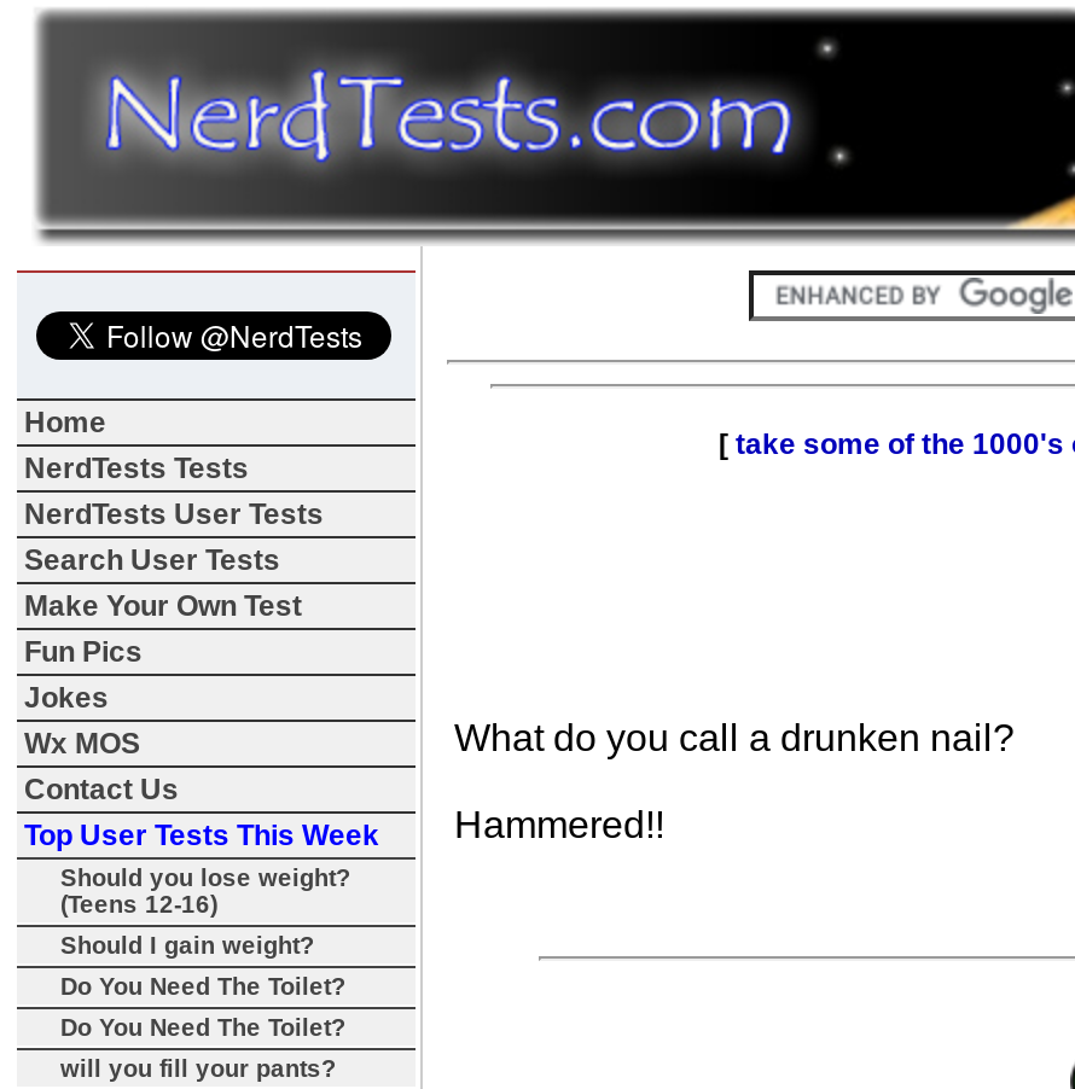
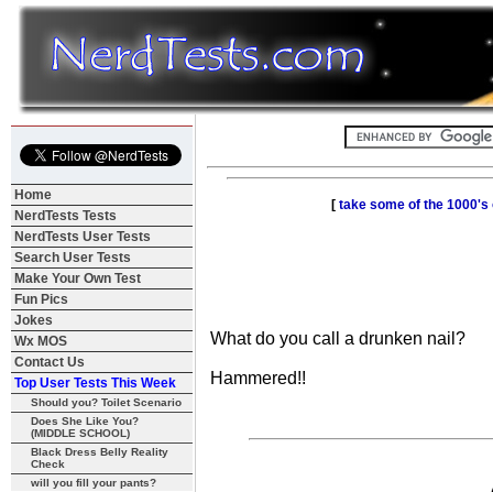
- Should you lose weight?
- (Teens 12-16)
- Should I gain weight?
- Do You Need The Toilet?
- Do You Need The Toilet?
+ Should you? Toilet Scenario
+ Does She Like You?
+ (MIDDLE SCHOOL)
+ Black Dress Belly Reality
+ Check
